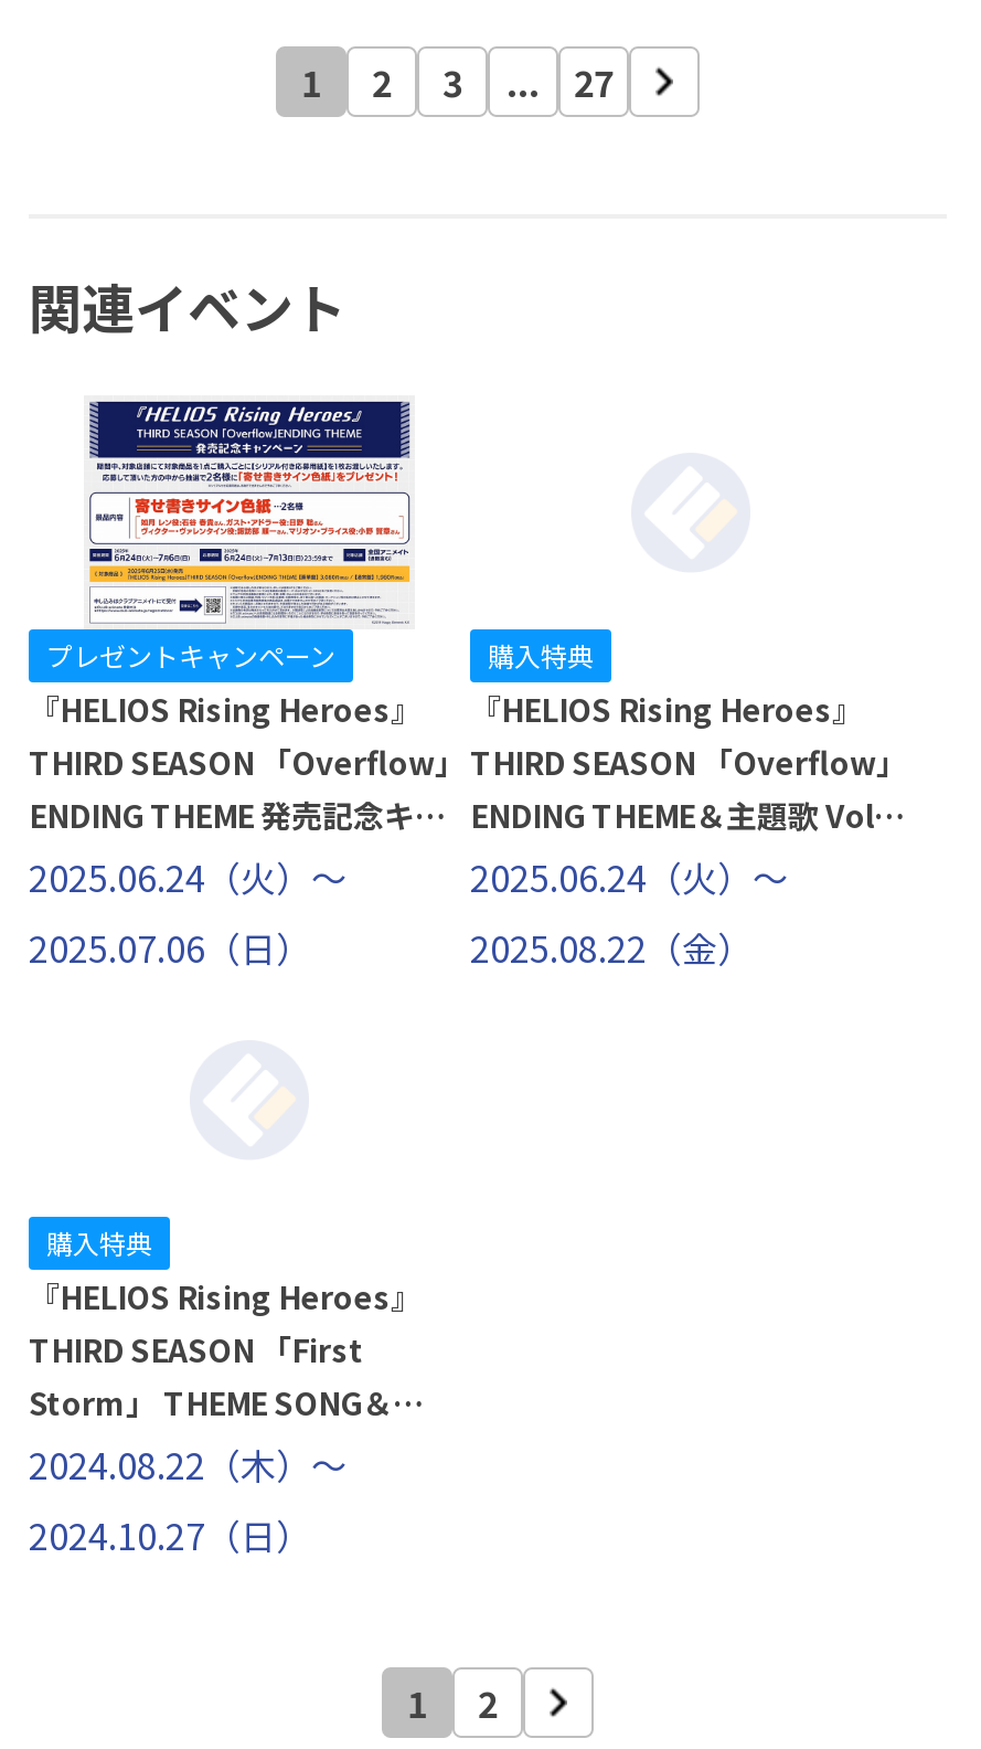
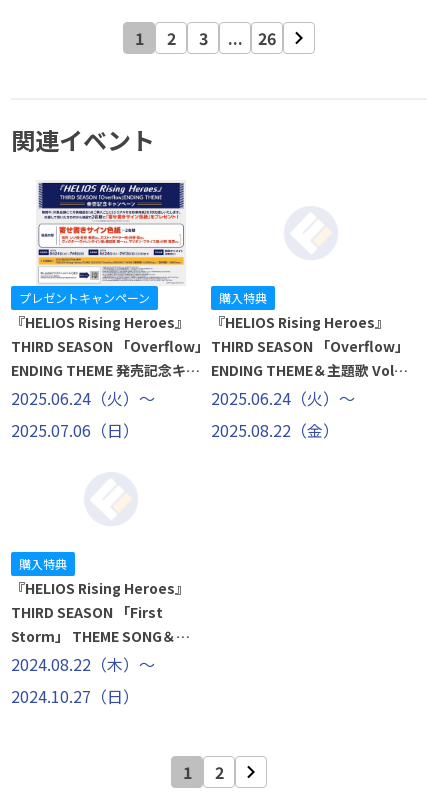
- 27
+ 26
